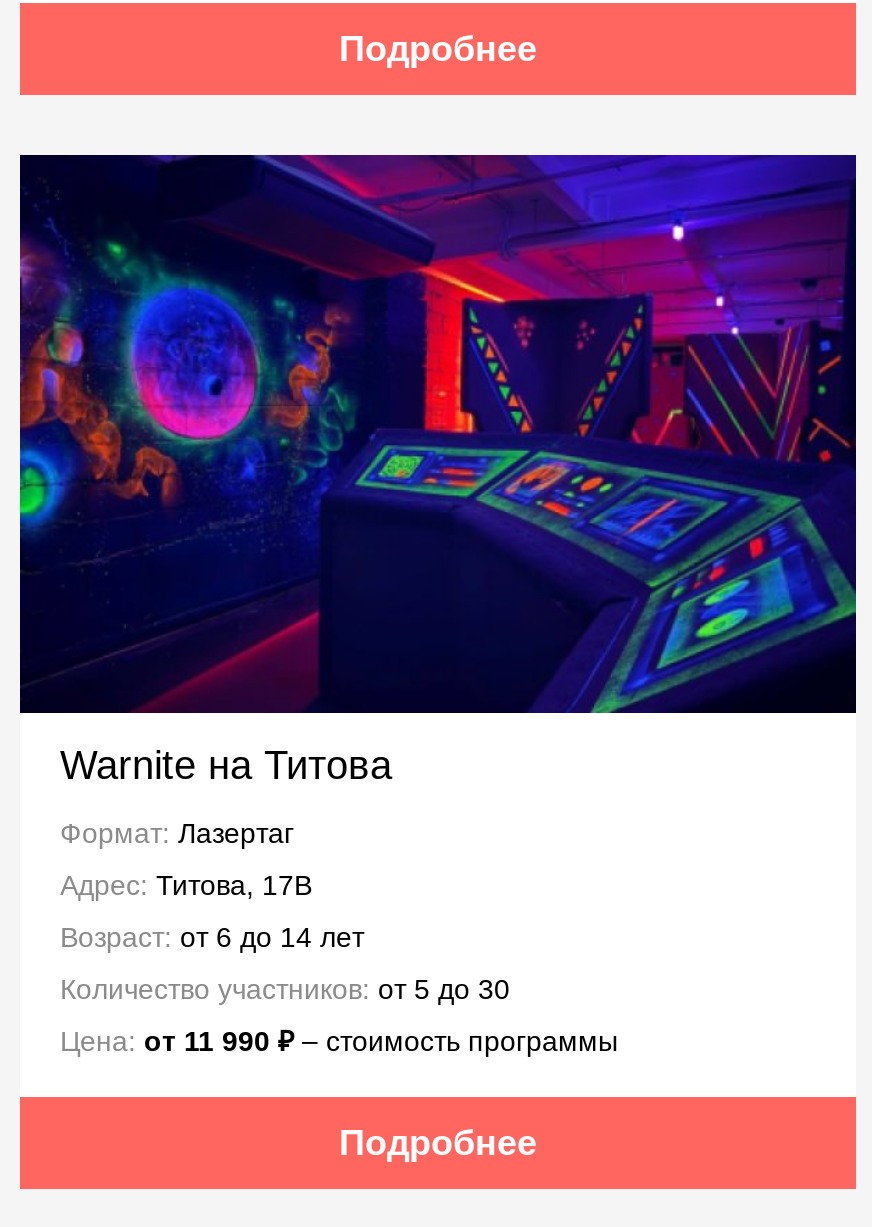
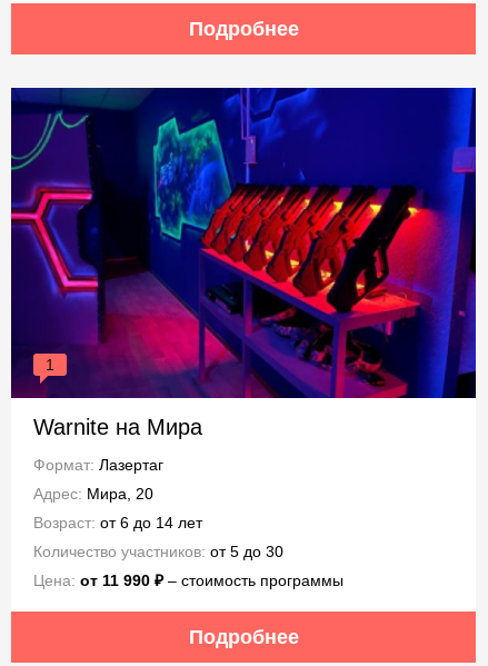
- [image]
- Warnite на Титова
+ [image]
+ 1
+ Warnite на Мира

- Адрес: Титова, 17В
+ Адрес: Мира, 20
